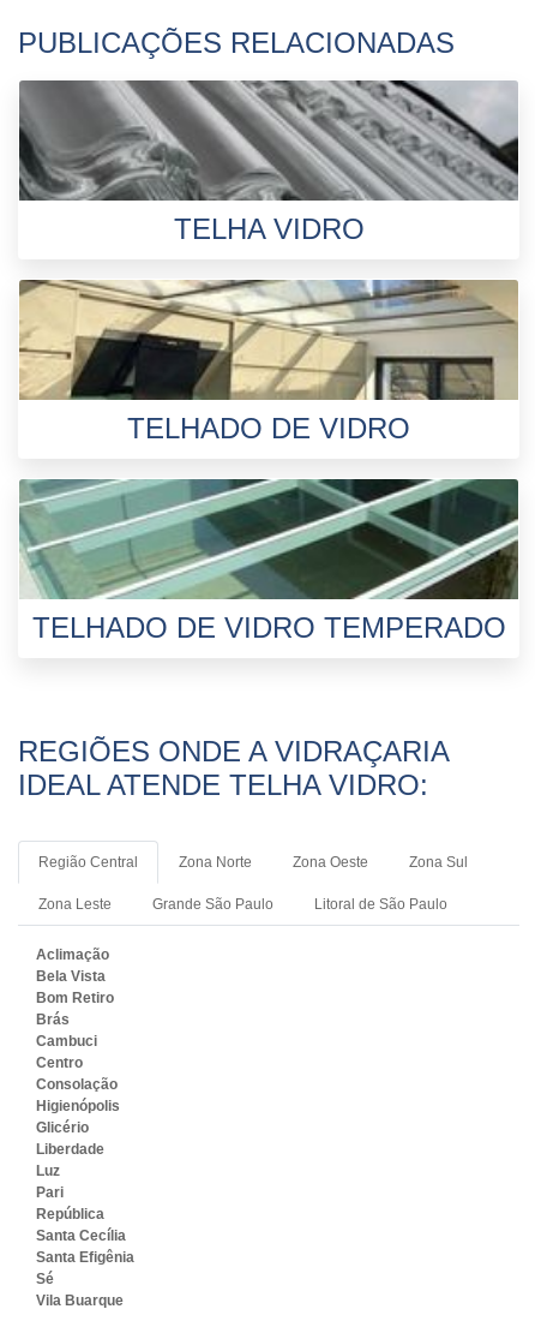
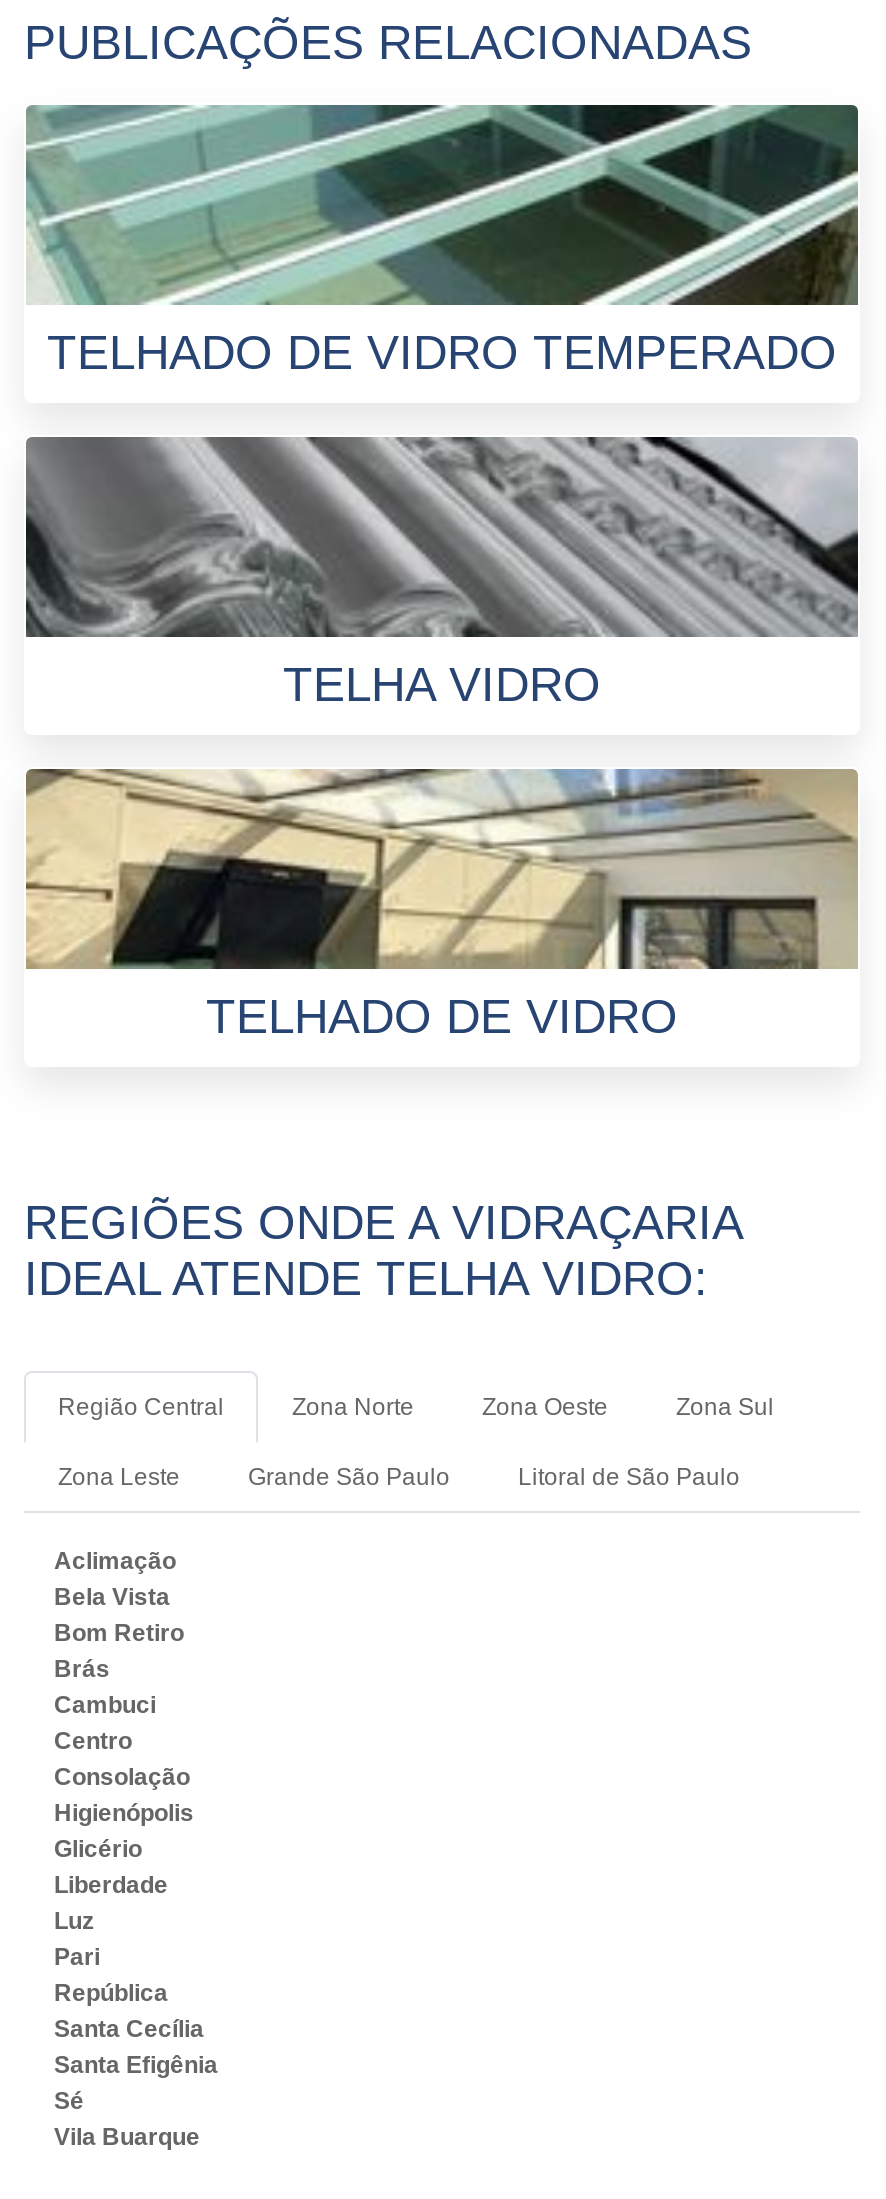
moved down: [image] | TELHA VIDRO | TELHADO DE VIDRO

moved up: [image] | TELHADO DE VIDRO TEMPERADO
